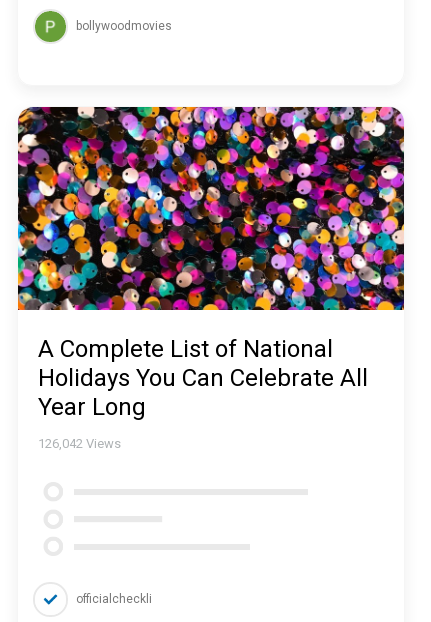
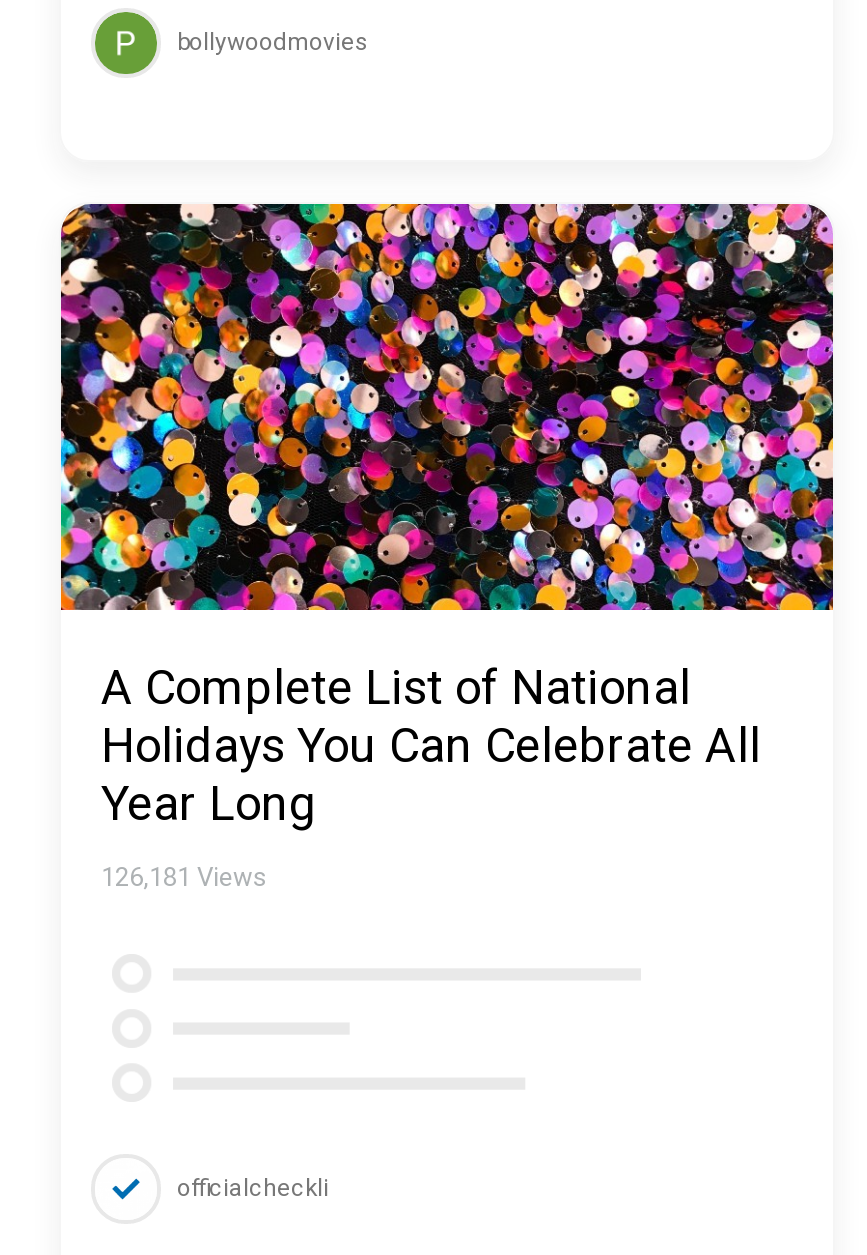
- 126,042 Views
+ 126,181 Views
